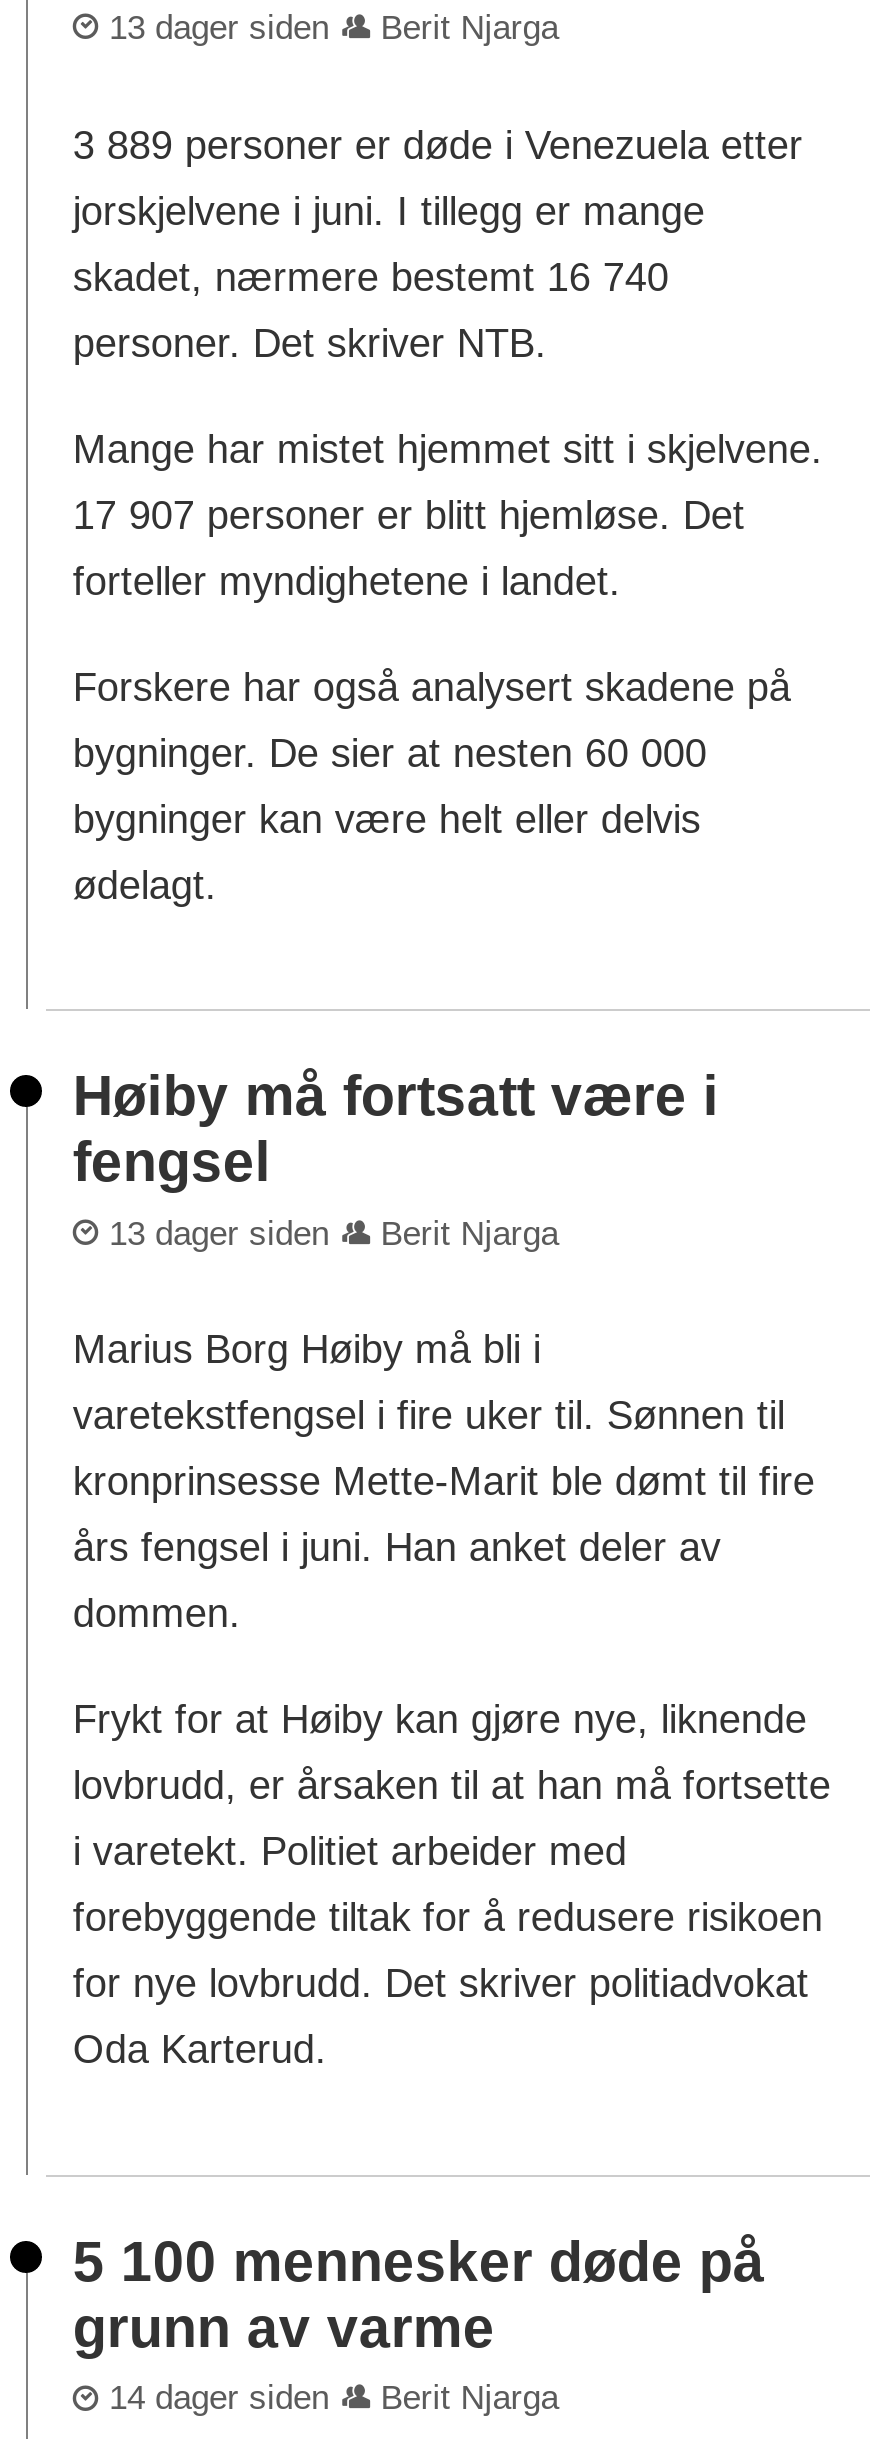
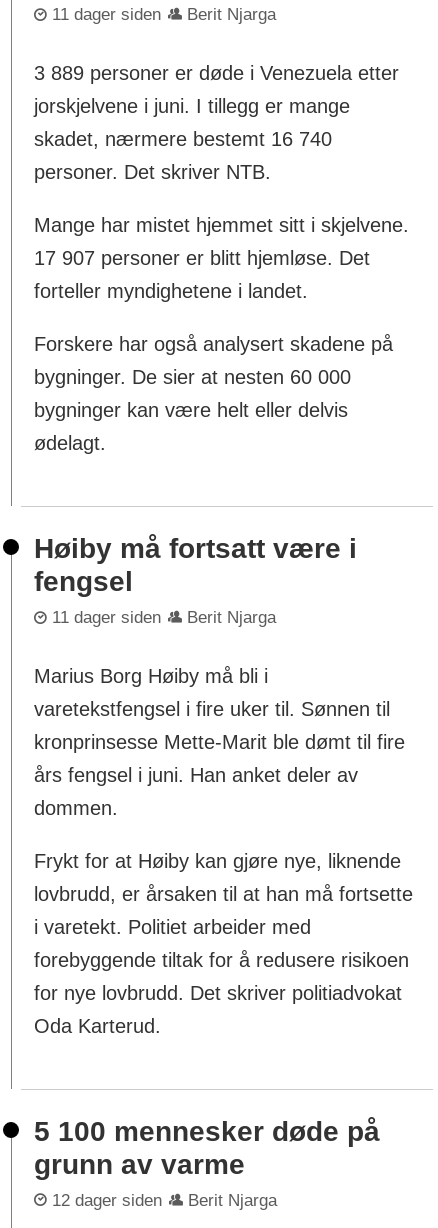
- 13 dager siden Berit Njarga
+ 11 dager siden Berit Njarga

- 13 dager siden Berit Njarga
+ 11 dager siden Berit Njarga

- 14 dager siden Berit Njarga
+ 12 dager siden Berit Njarga
